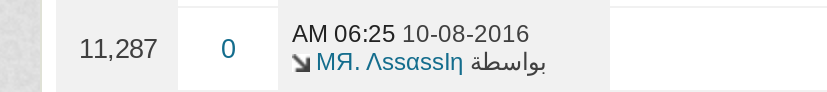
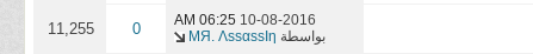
- 11,287
+ 11,255
